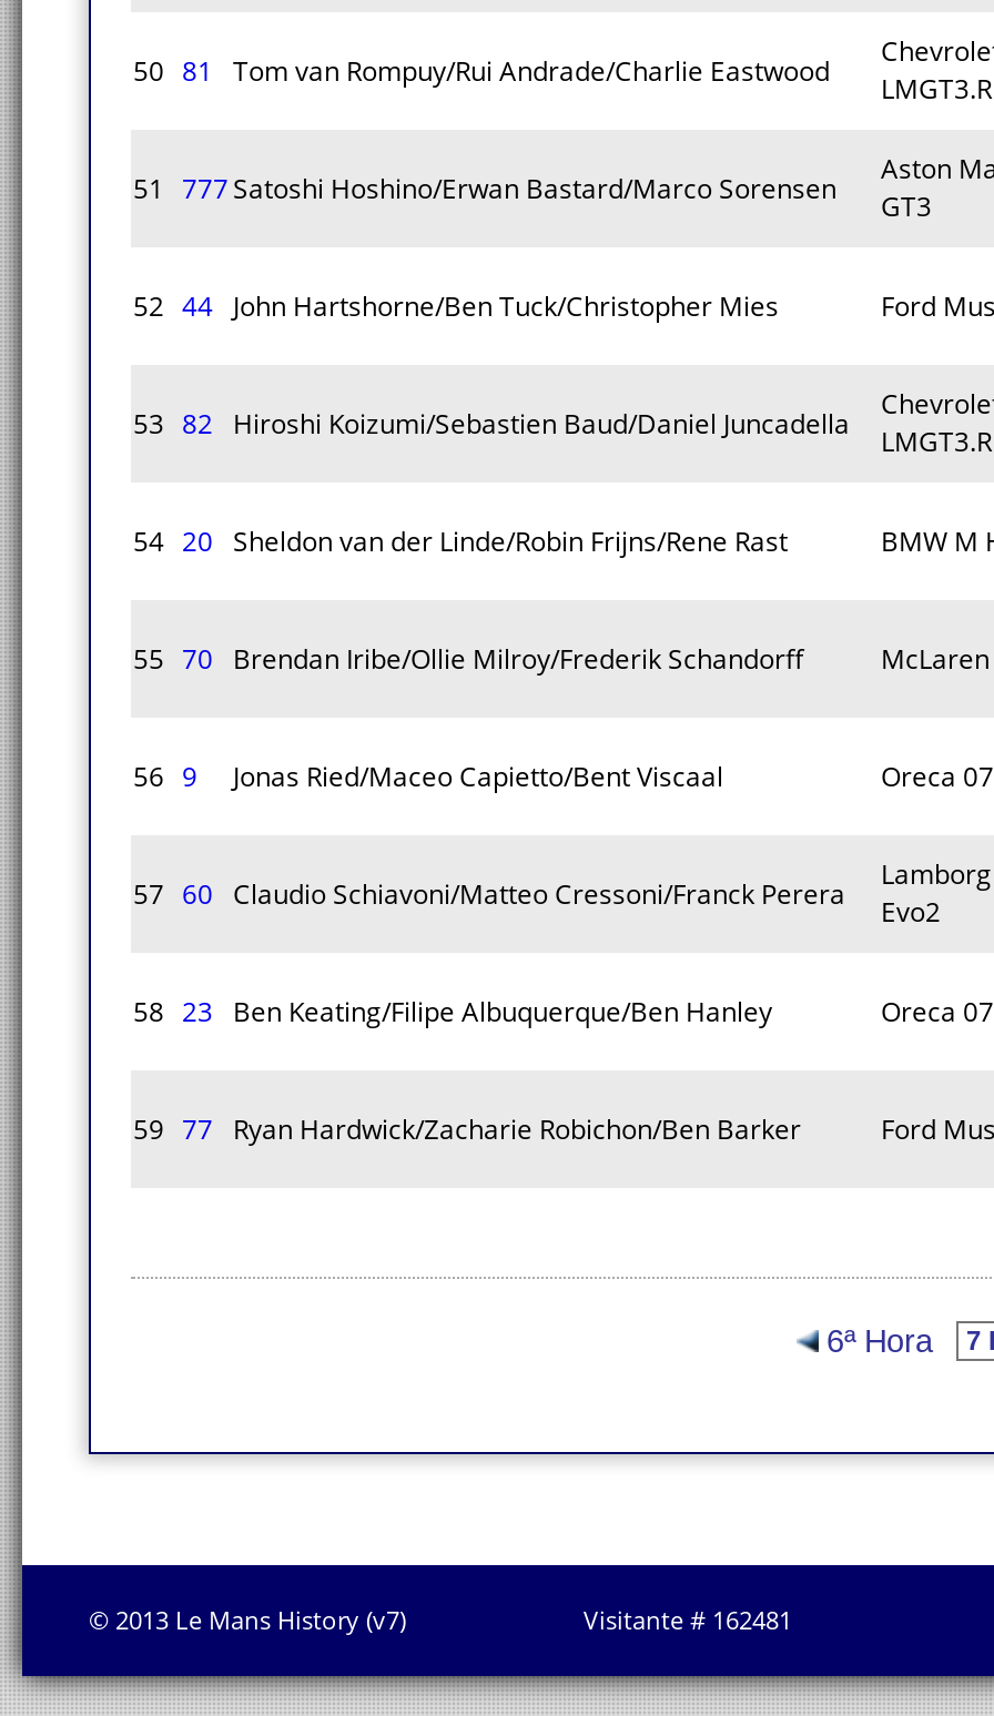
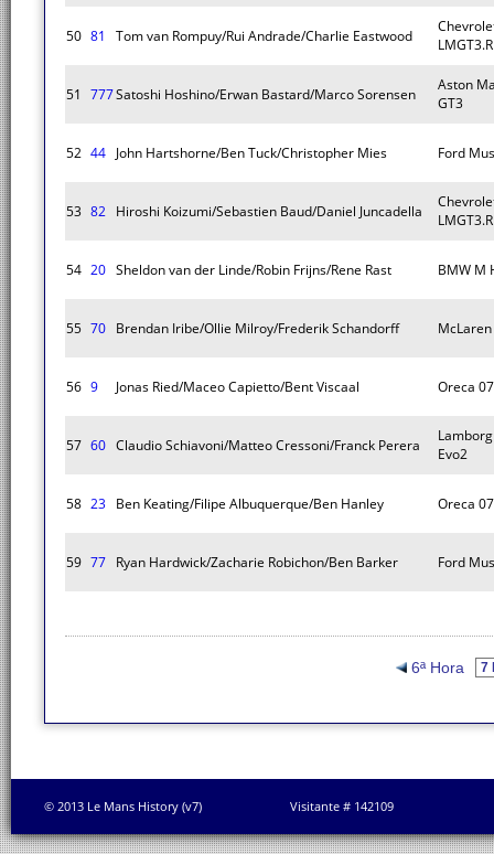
- Visitante # 162481
+ Visitante # 142109
